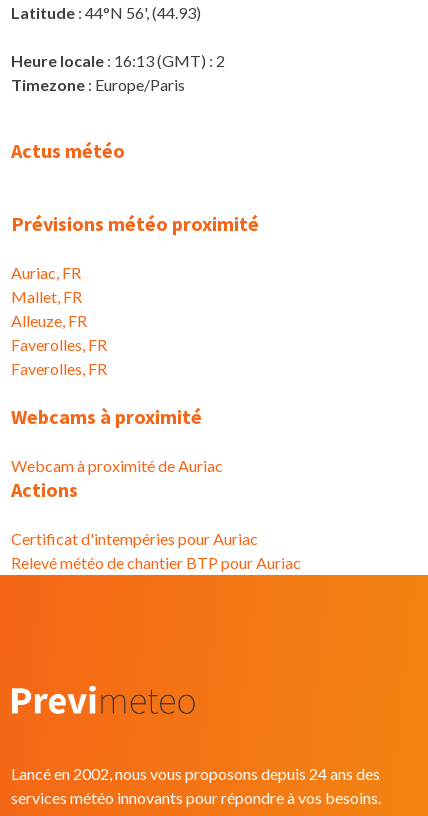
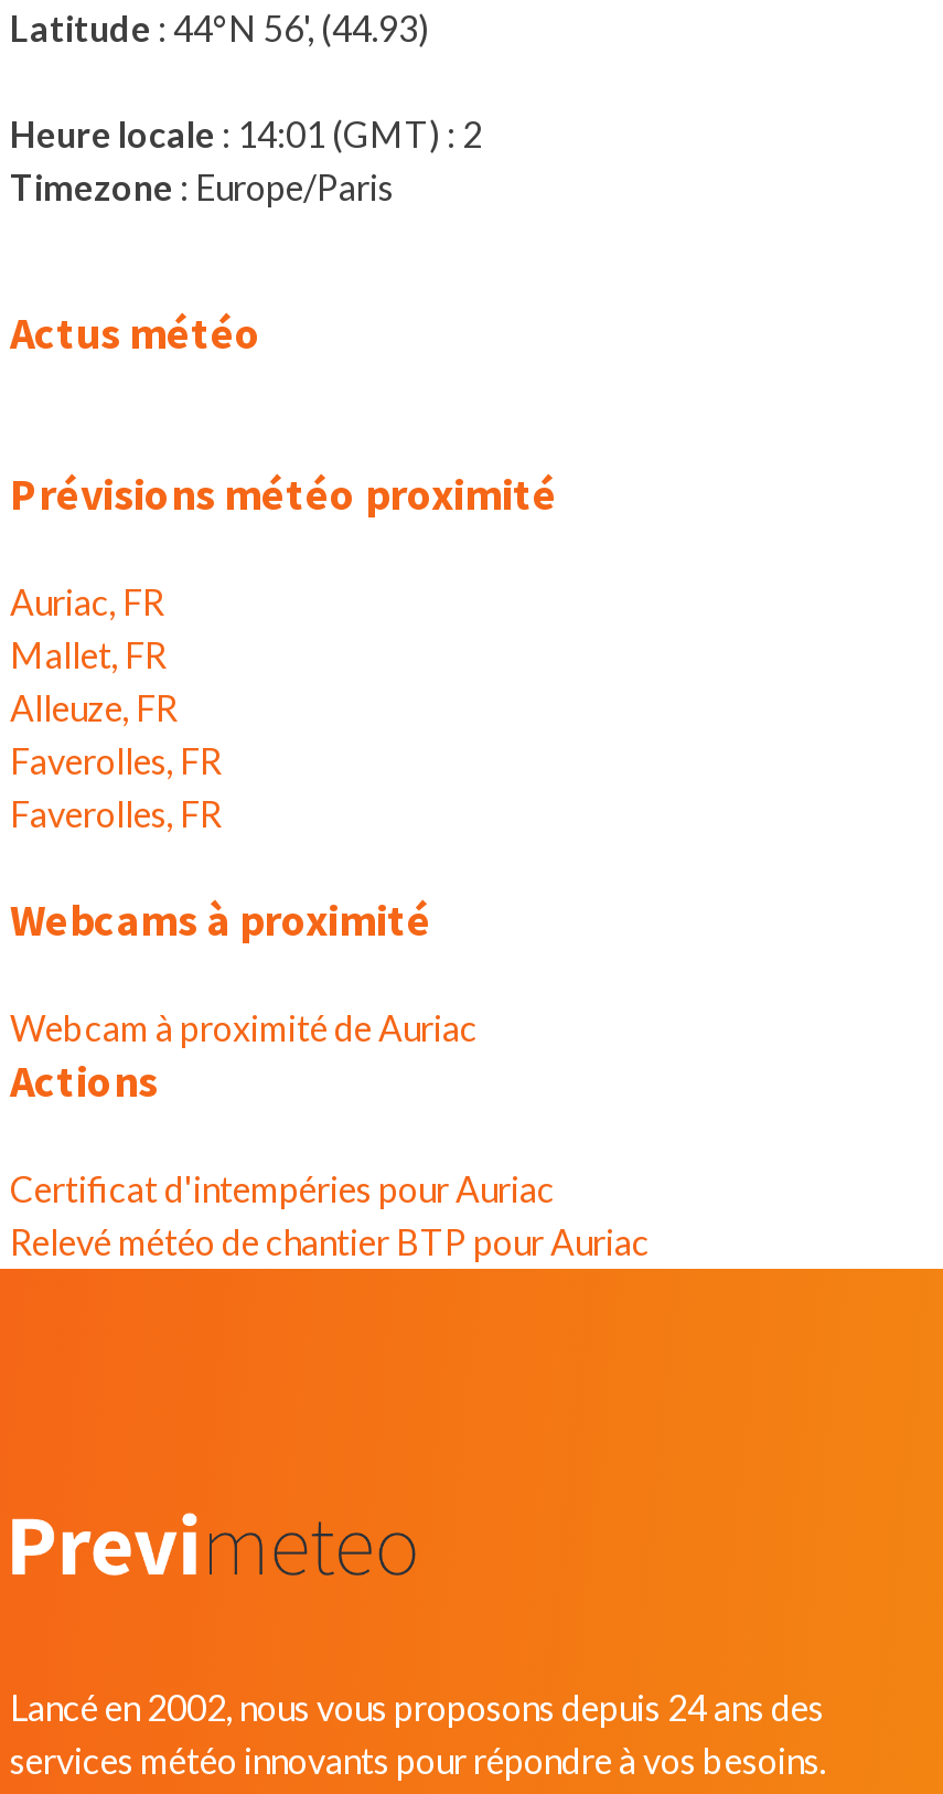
- Heure locale: 16:13 (GMT) : 2
+ Heure locale: 14:01 (GMT) : 2
